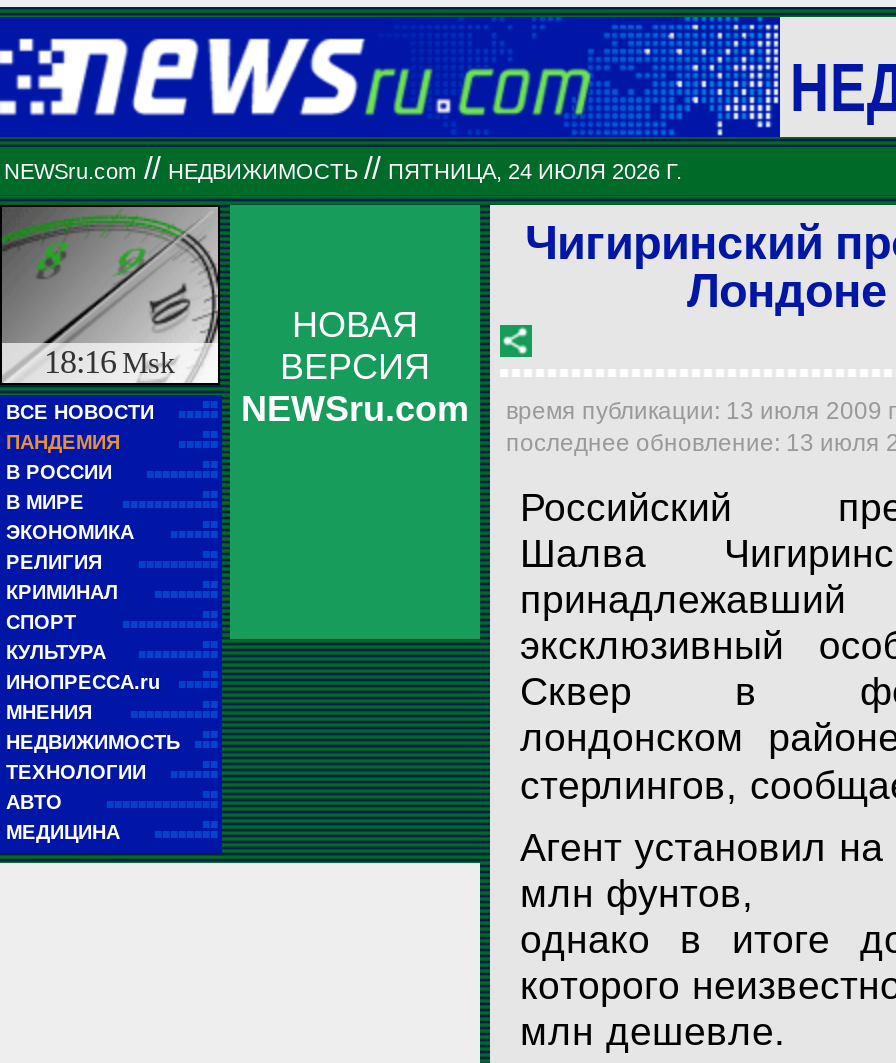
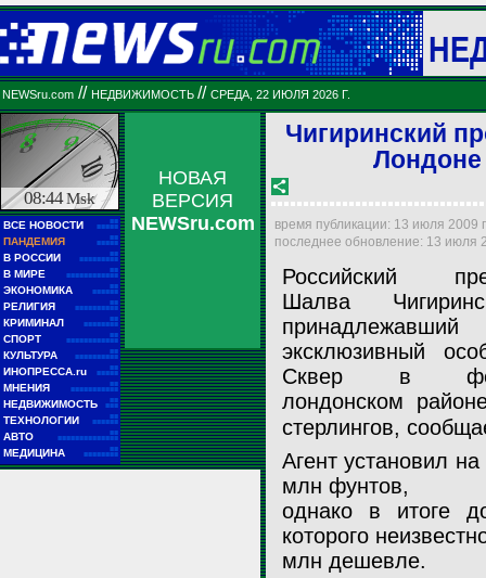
- NEWSru.com // НЕДВИЖИМОСТЬ // ПЯТНИЦА, 24 ИЮЛЯ 2026 Г.
+ NEWSru.com // НЕДВИЖИМОСТЬ // СРЕДА, 22 ИЮЛЯ 2026 Г.

- 18:16 Msk
+ 08:44 Msk
